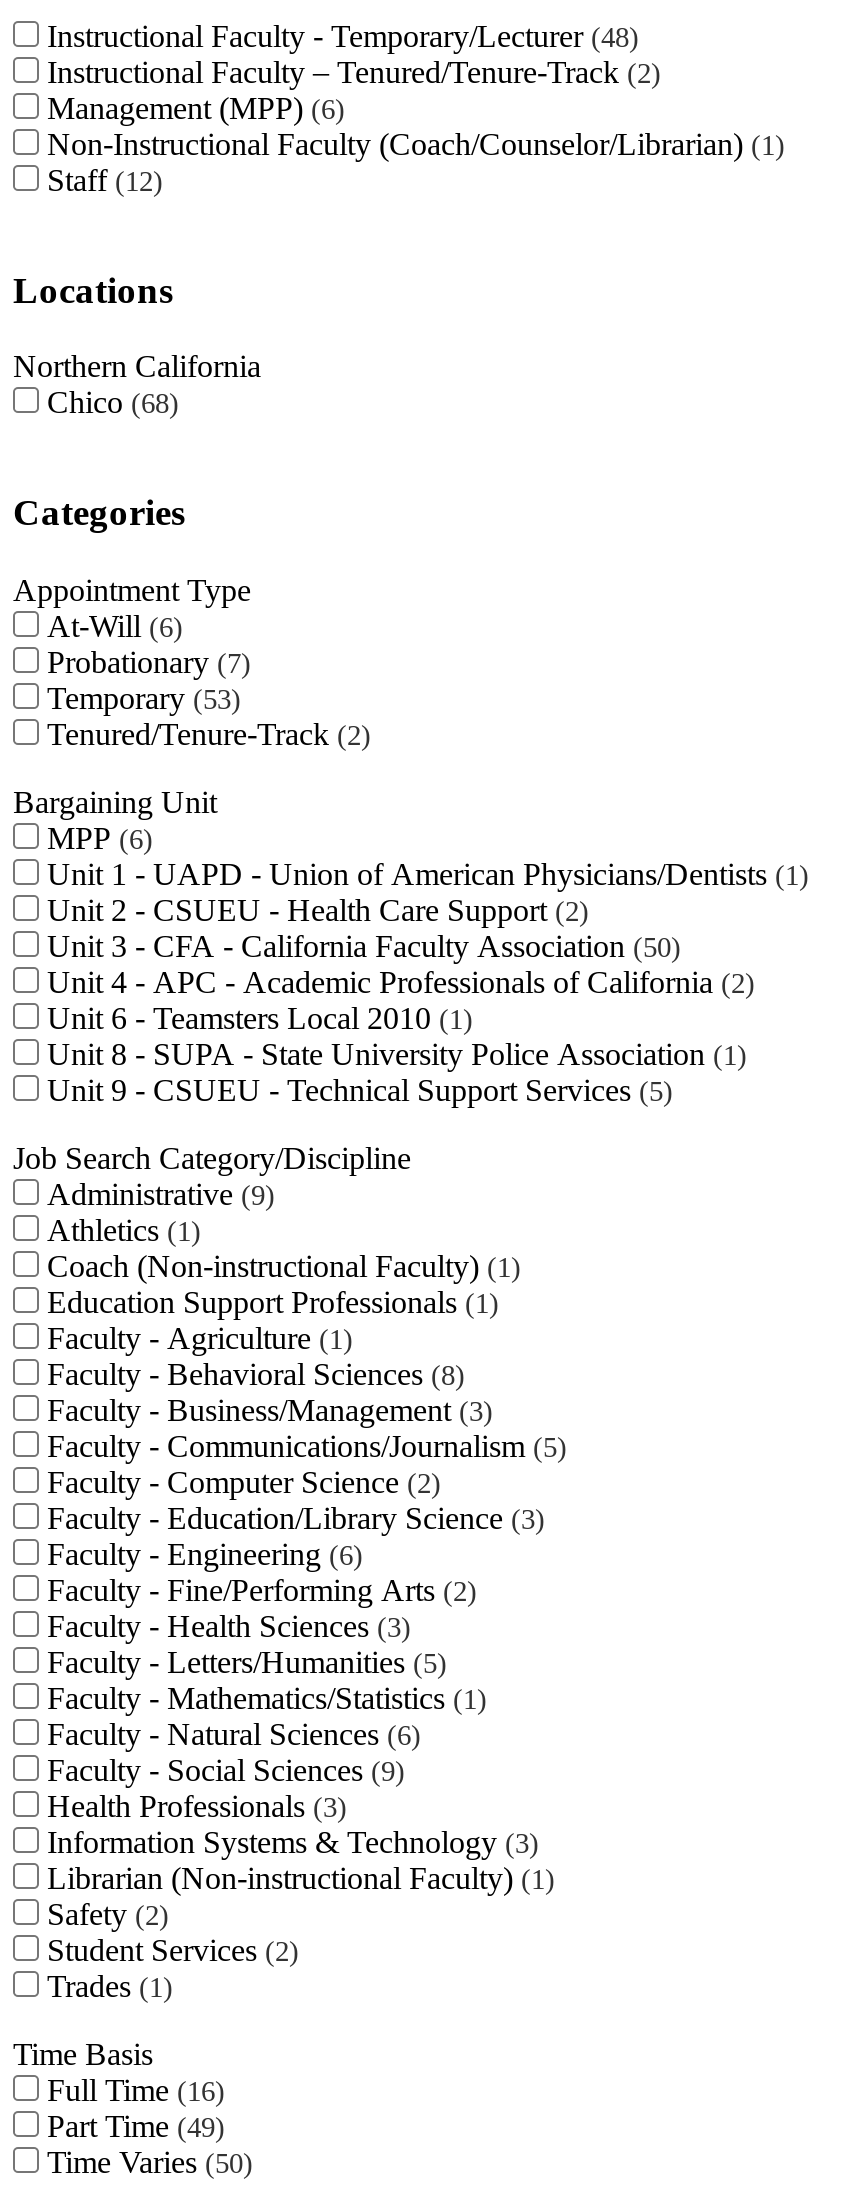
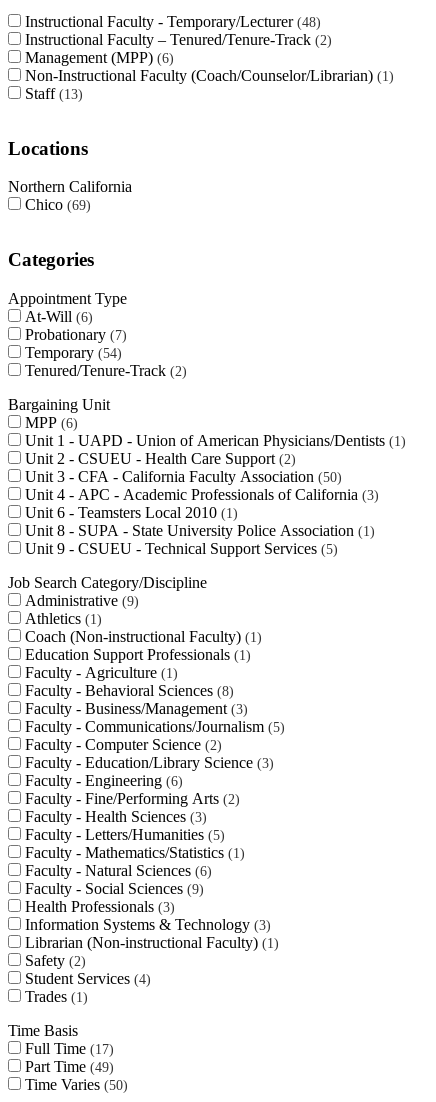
- Staff 12
+ Staff 13

- Chico 68
+ Chico 69

- Temporary 53
+ Temporary 54

- Unit 4 - APC - Academic Professionals of California 2
+ Unit 4 - APC - Academic Professionals of California 3

- Student Services 2
+ Student Services 4

- Full Time 16
+ Full Time 17
